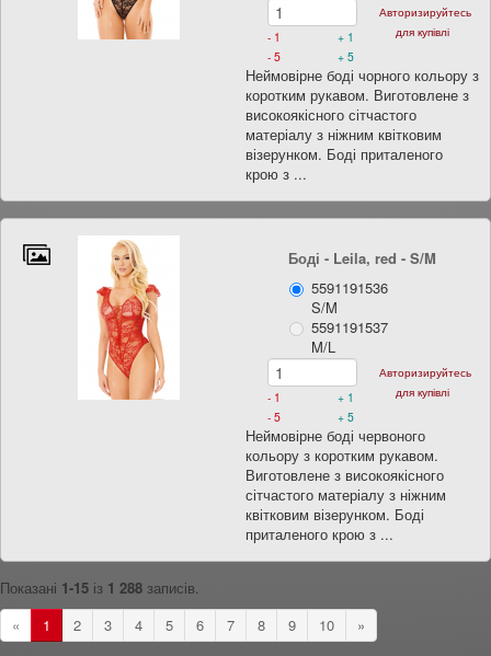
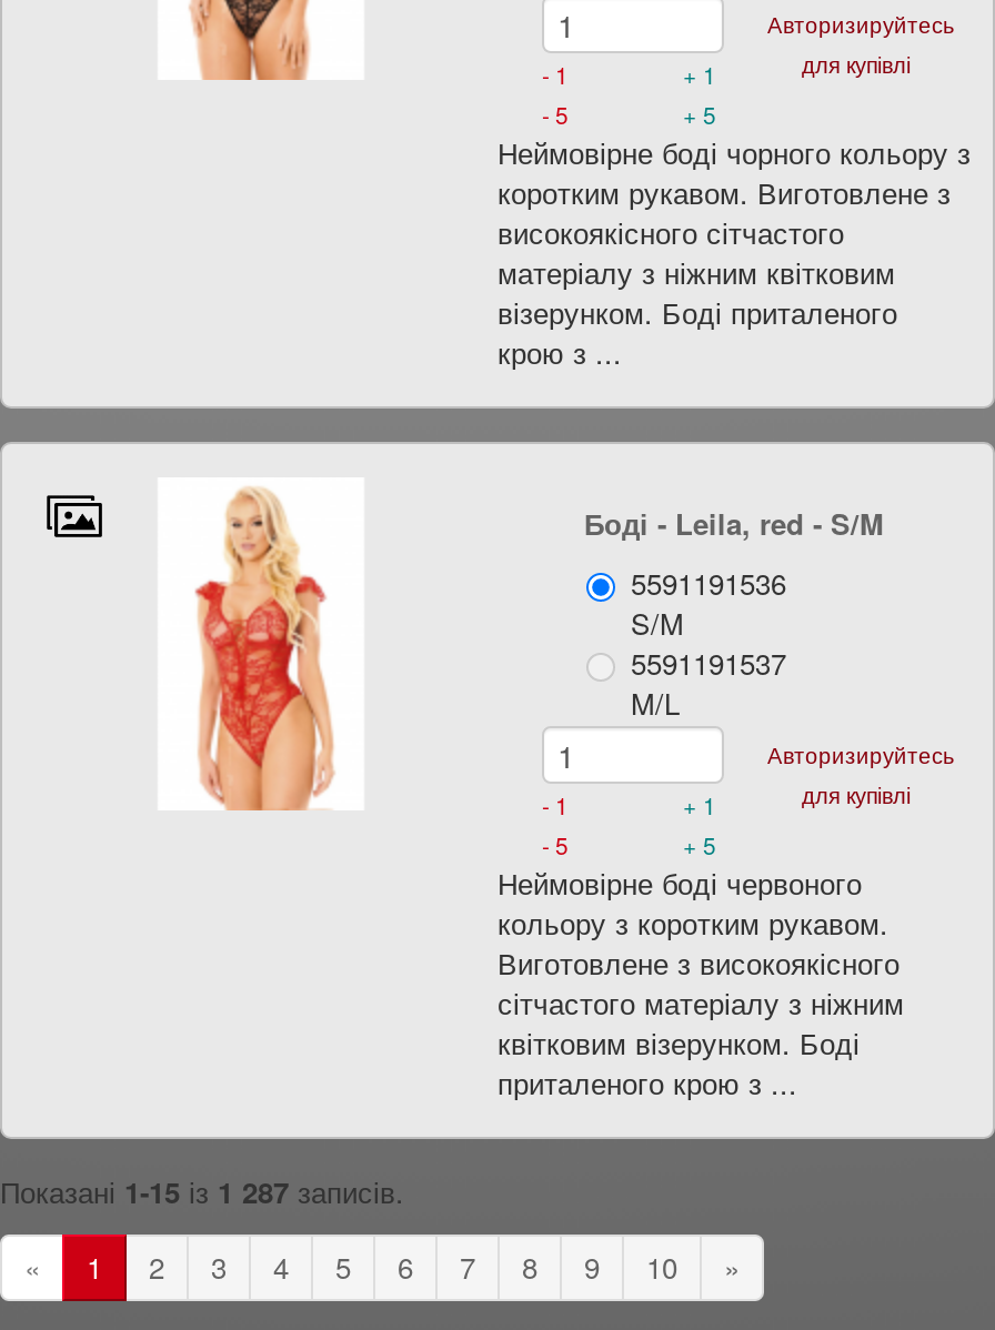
- Показані 1-15 із 1 288 записів.
+ Показані 1-15 із 1 287 записів.
